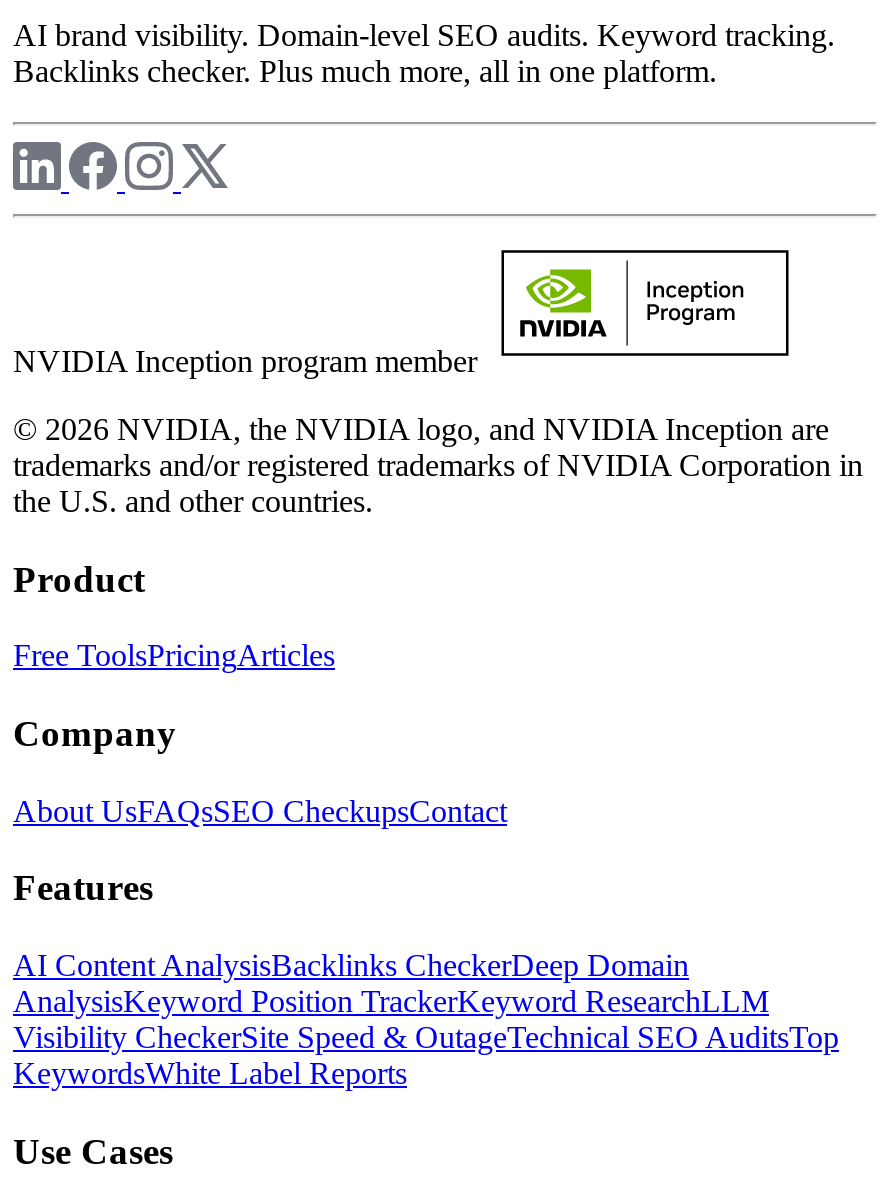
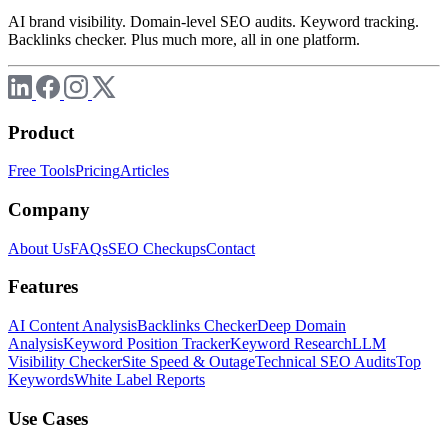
- [image]
- NVIDIA Inception program member
- © 2026 NVIDIA, the NVIDIA logo, and NVIDIA Inception are
- trademarks and/or registered trademarks of NVIDIA Corporation in
- the U.S. and other countries.
